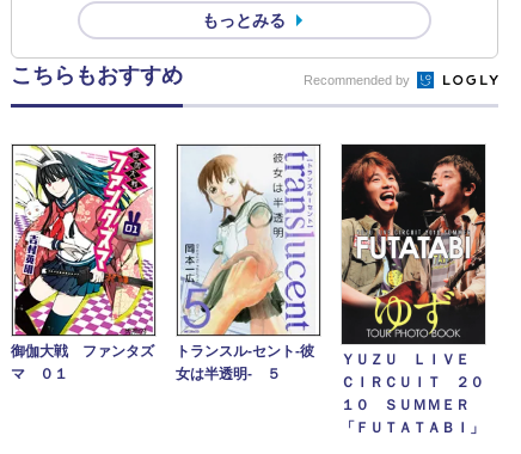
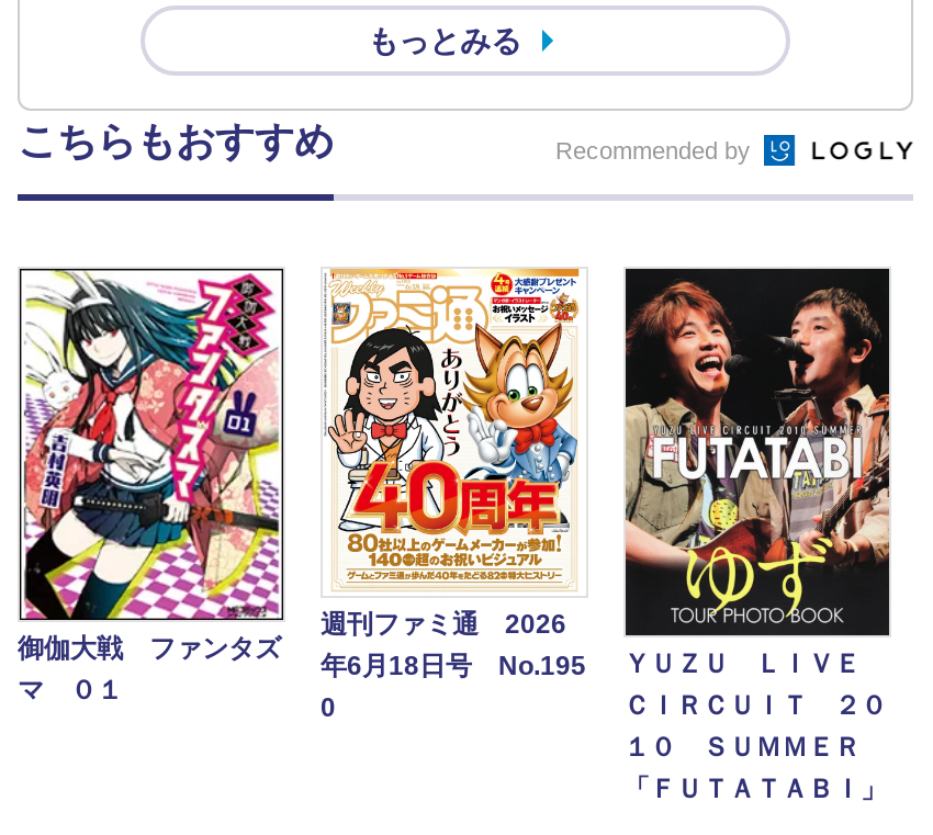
- [image]
- トランスル‐セント‐彼
- 女は半透明‐ ５
+ [image]
+ 週刊ファミ通 2026
+ 年6月18日号 No.195
+ 0
